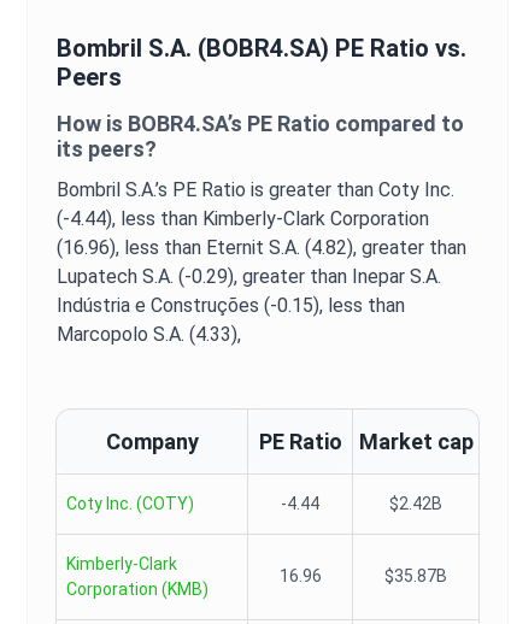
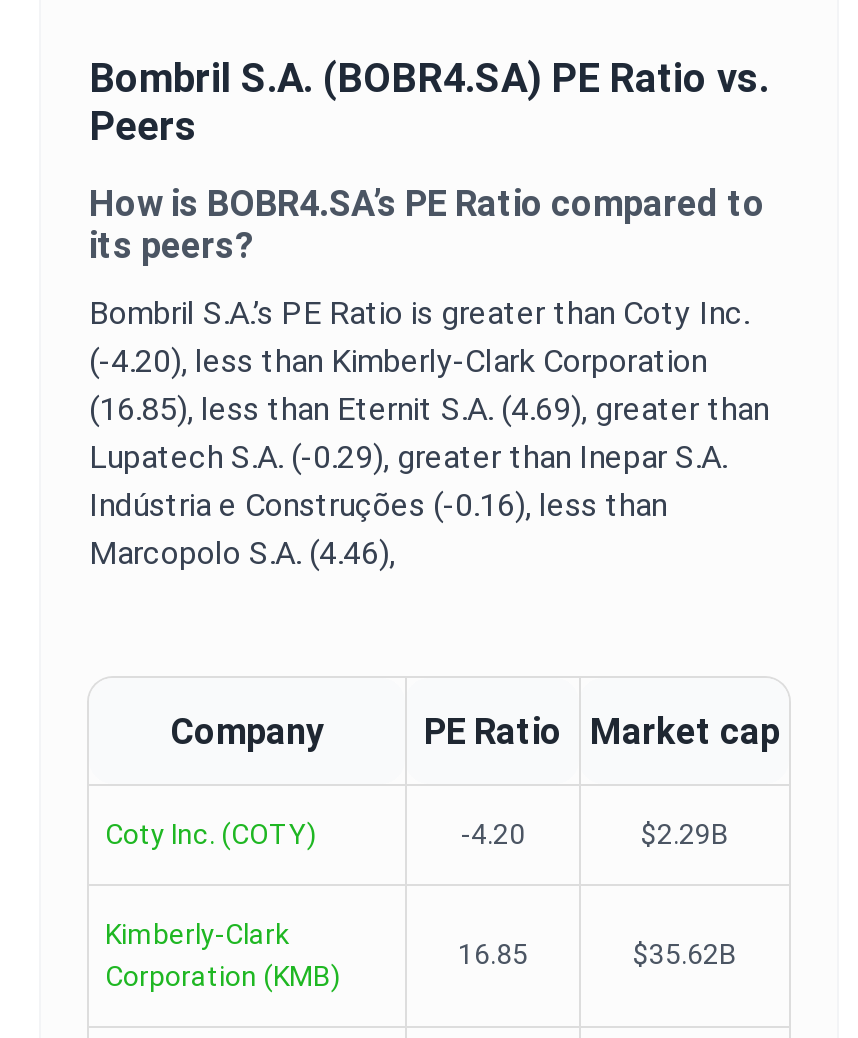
- (-4.44), less than Kimberly-Clark Corporation
+ (-4.20), less than Kimberly-Clark Corporation

- (16.96), less than Eternit S.A. (4.82), greater than
+ (16.85), less than Eternit S.A. (4.69), greater than

- Indústria e Construções (-0.15), less than
+ Indústria e Construções (-0.16), less than

- Marcopolo S.A. (4.33),
+ Marcopolo S.A. (4.46),

- -4.44
- $2.42B
+ -4.20
+ $2.29B

- 16.96
- $35.87B
+ 16.85
+ $35.62B
